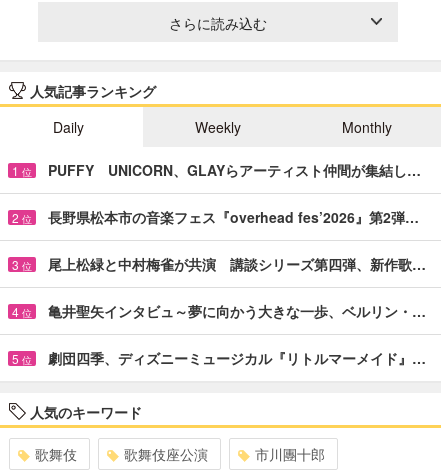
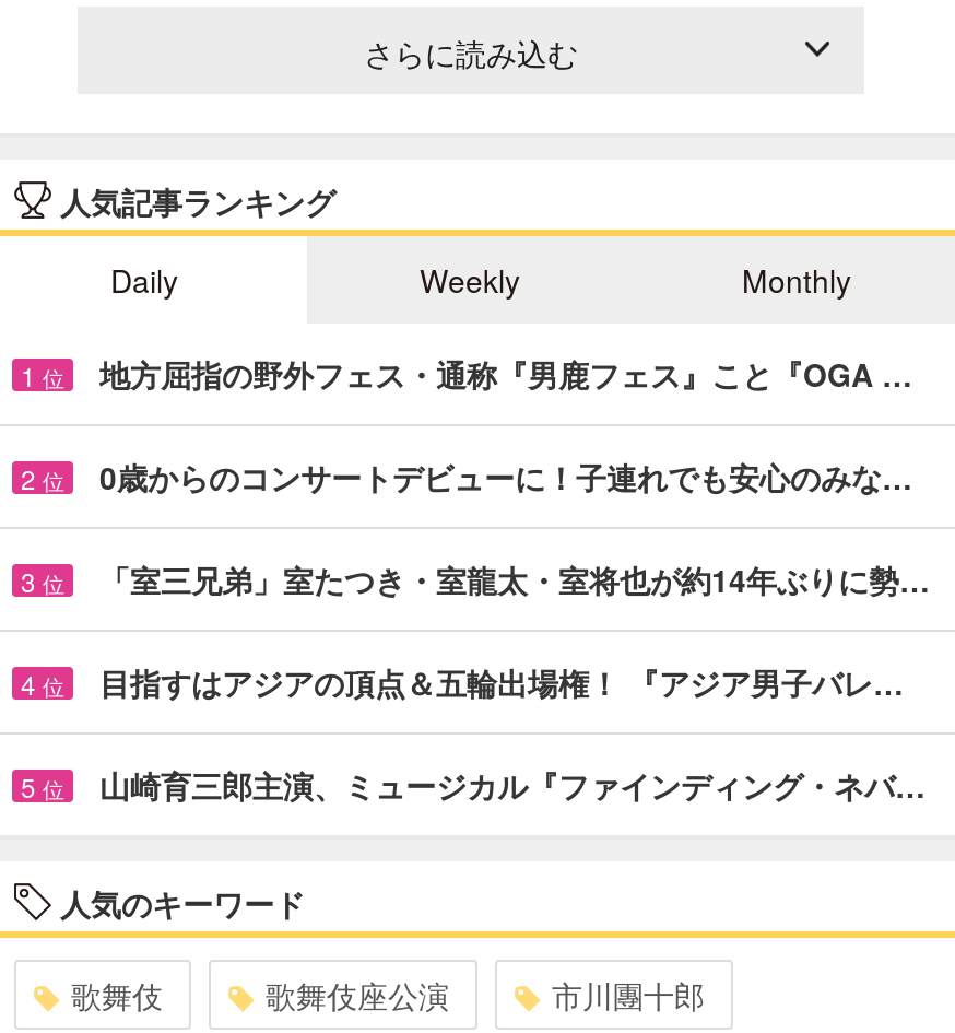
- PUFFY UNICORN、GLAYらアーティスト仲間が集結し…
+ 地方屈指の野外フェス・通称『男鹿フェス』こと『OGA …

- 長野県松本市の音楽フェス『overhead fes’2026』第2弾…
+ 0歳からのコンサートデビューに！子連れでも安心のみな…

- 尾上松緑と中村梅雀が共演 講談シリーズ第四弾、新作歌…
+ 「室三兄弟」室たつき・室龍太・室将也が約14年ぶりに勢…

- 亀井聖矢インタビュ～夢に向かう大きな一歩、ベルリン・…
+ 目指すはアジアの頂点＆五輪出場権！ 『アジア男子バレ…

- 劇団四季、ディズニーミュージカル『リトルマーメイド』…
+ 山崎育三郎主演、ミュージカル『ファインディング・ネバ…
